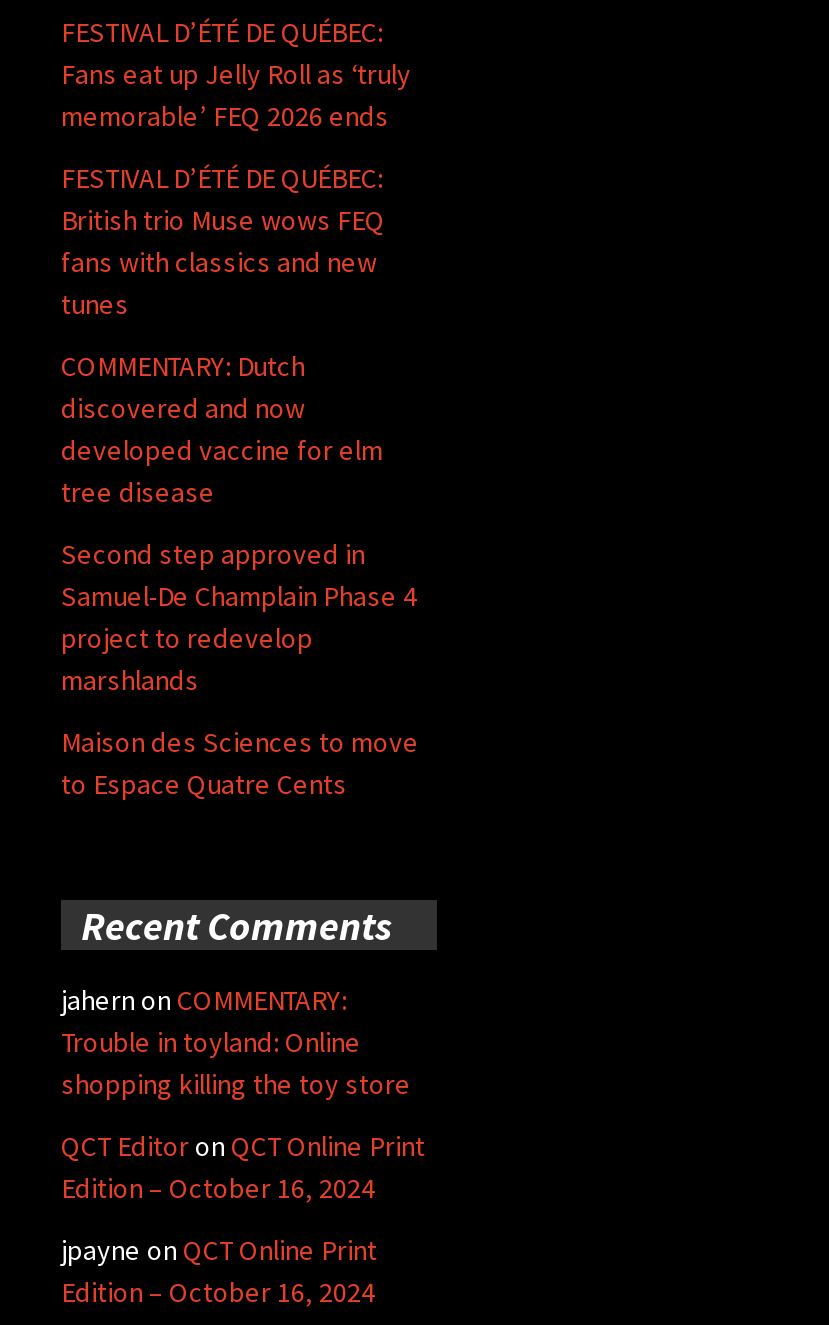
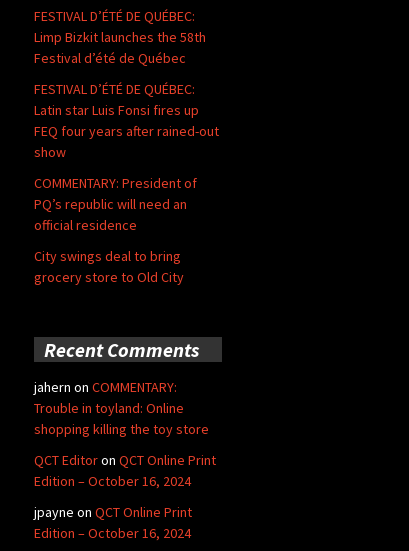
- Fans eat up Jelly Roll as ‘truly
- memorable’ FEQ 2026 ends
+ Limp Bizkit launches the 58th
+ Festival d’été de Québec

- British trio Muse wows FEQ
- fans with classics and new
- tunes
- COMMENTARY: Dutch
- discovered and now
- developed vaccine for elm
- tree disease
- Second step approved in
- Samuel-De Champlain Phase 4
- project to redevelop
- marshlands
- Maison des Sciences to move
- to Espace Quatre Cents
+ Latin star Luis Fonsi fires up
+ FEQ four years after rained-out
+ show
+ COMMENTARY: President of
+ PQ’s republic will need an
+ official residence
+ City swings deal to bring
+ grocery store to Old City
